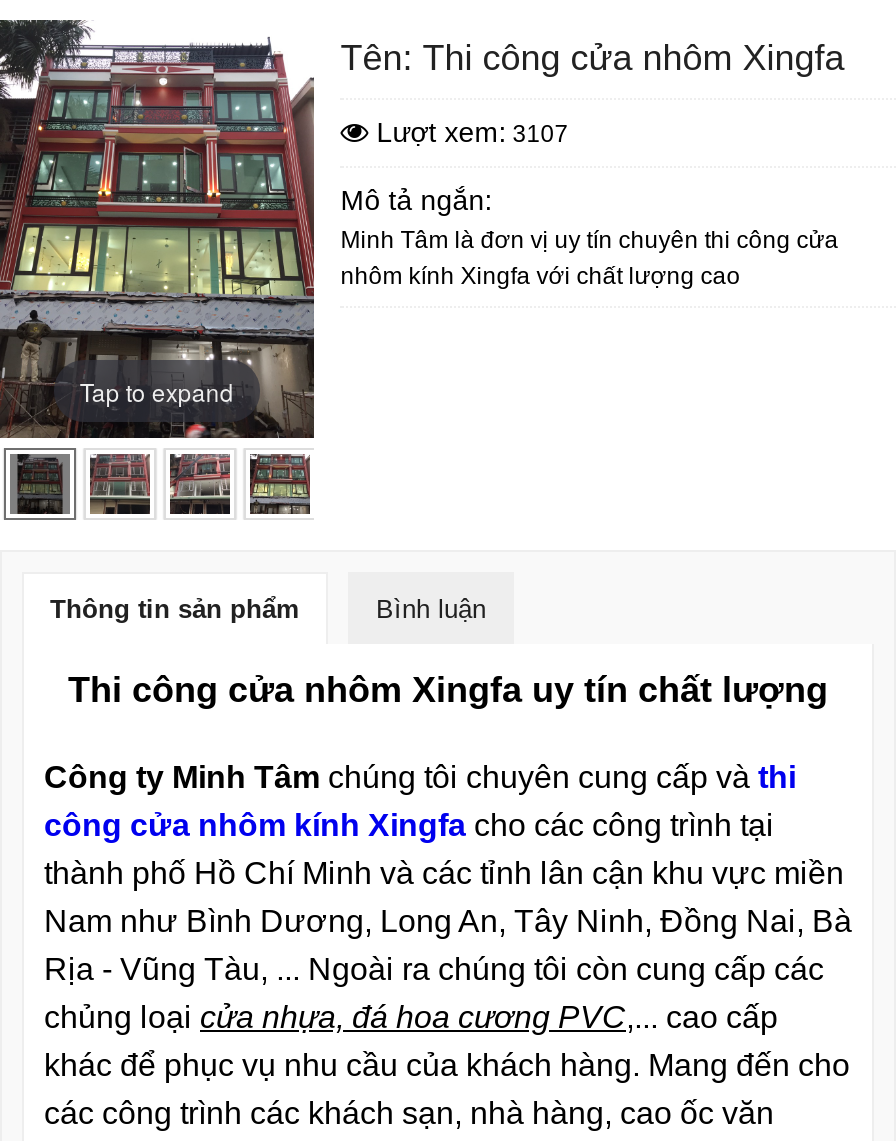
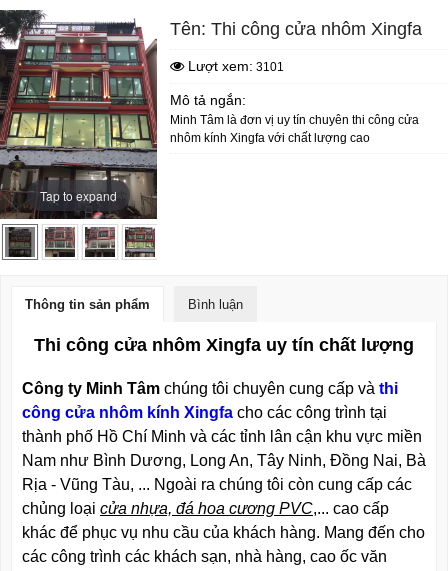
- Lượt xem: 3107
+ Lượt xem: 3101
